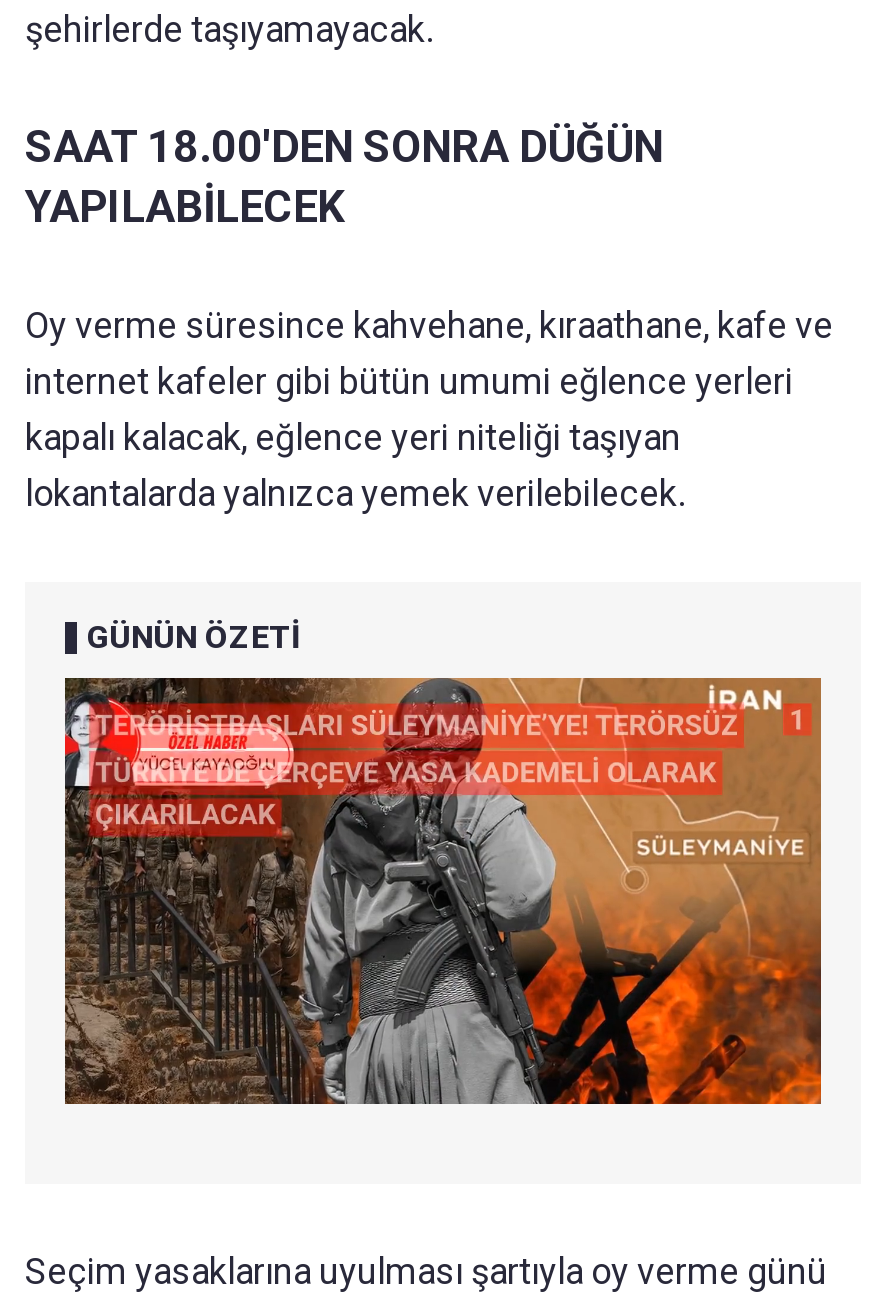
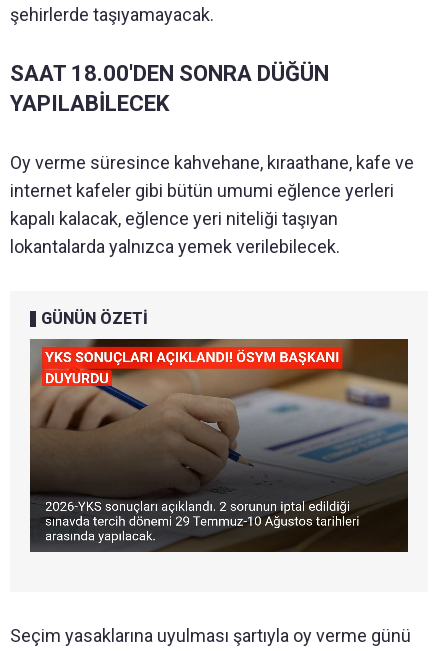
- [image]
+ [image]
